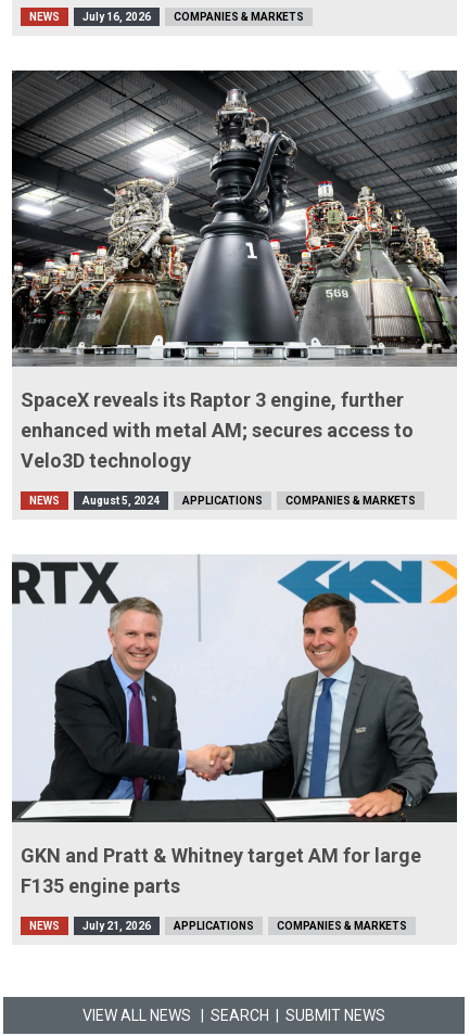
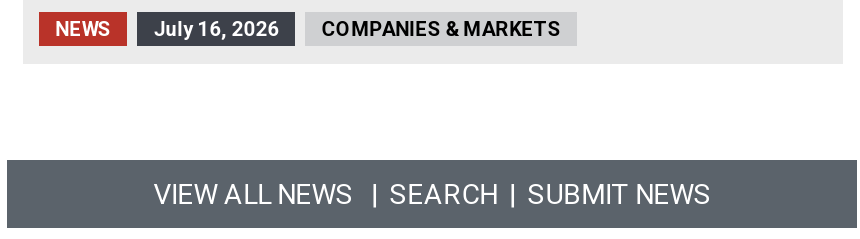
- [image]
- SpaceX reveals its Raptor 3 engine, further
- enhanced with metal AM; secures access to
- Velo3D technology
- APPLICATIONS
- COMPANIES & MARKETS
- NEWS
- August 5, 2024

- [image]
- GKN and Pratt & Whitney target AM for large
- F135 engine parts
- APPLICATIONS
- COMPANIES & MARKETS
- NEWS
- July 21, 2026
